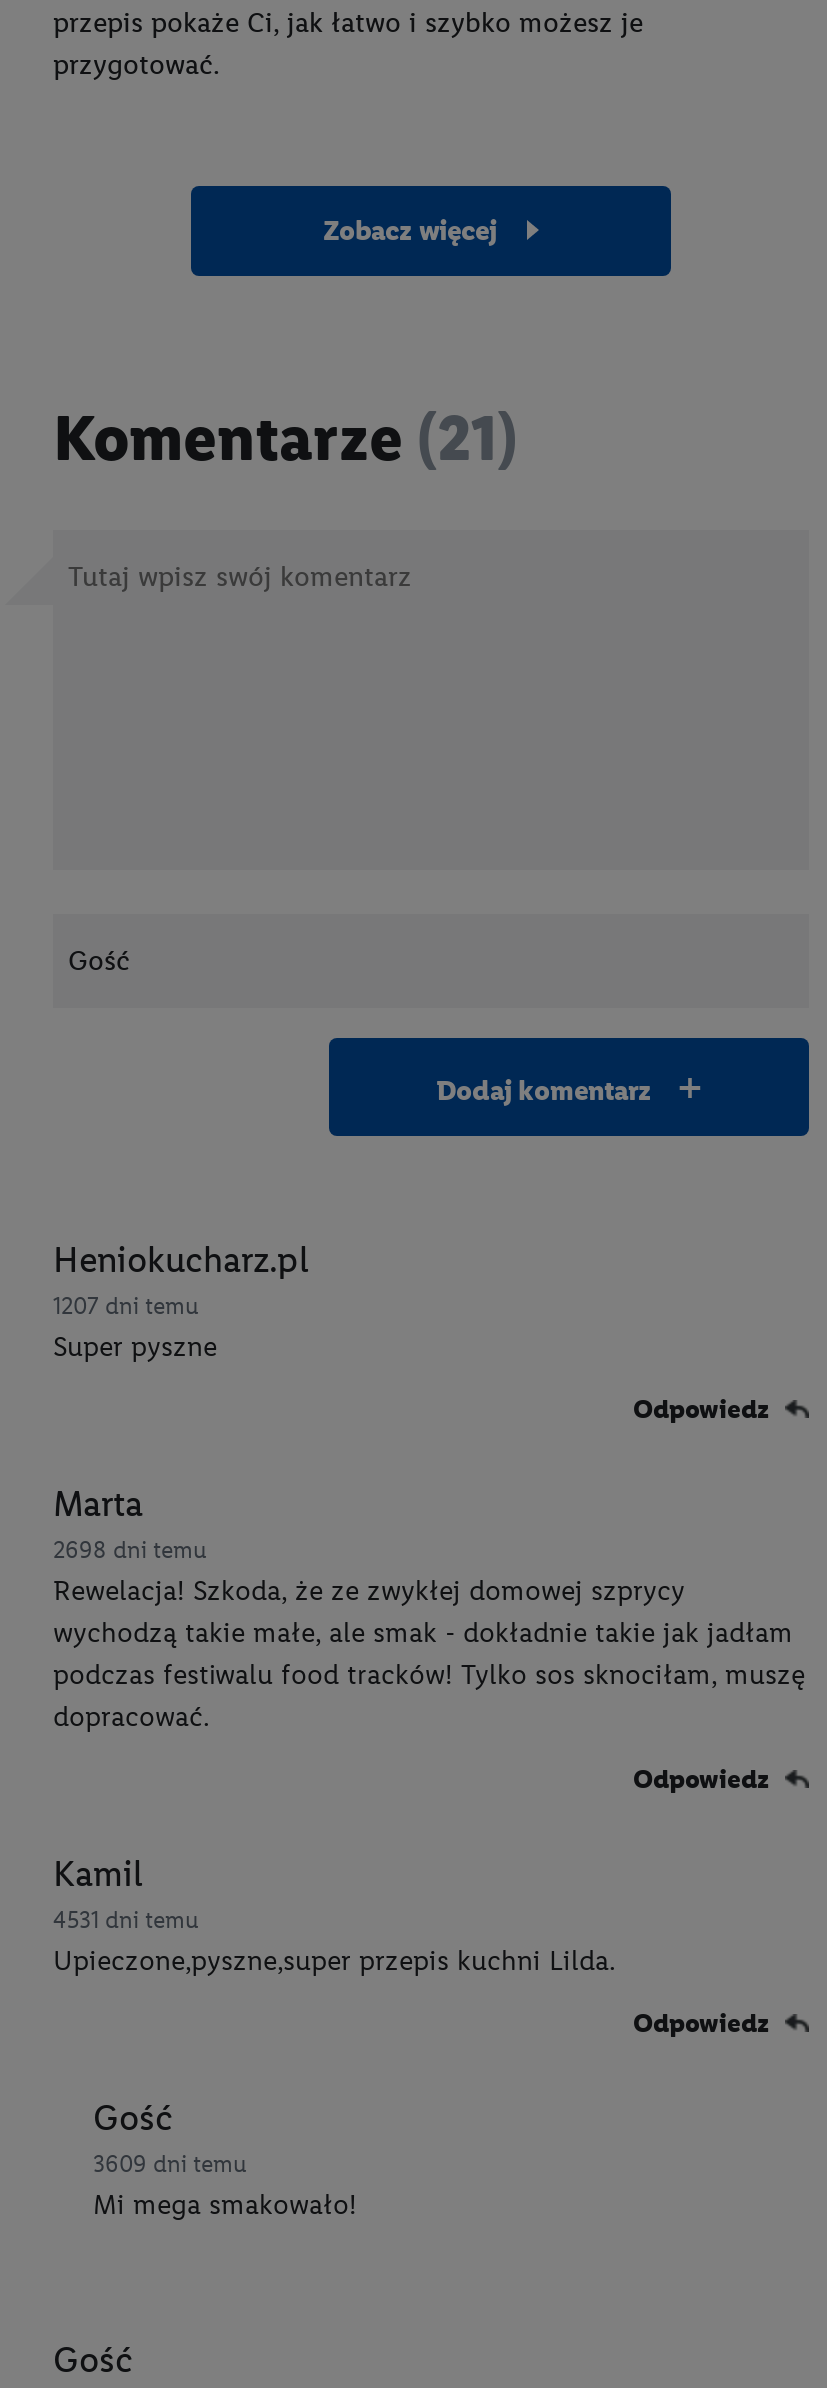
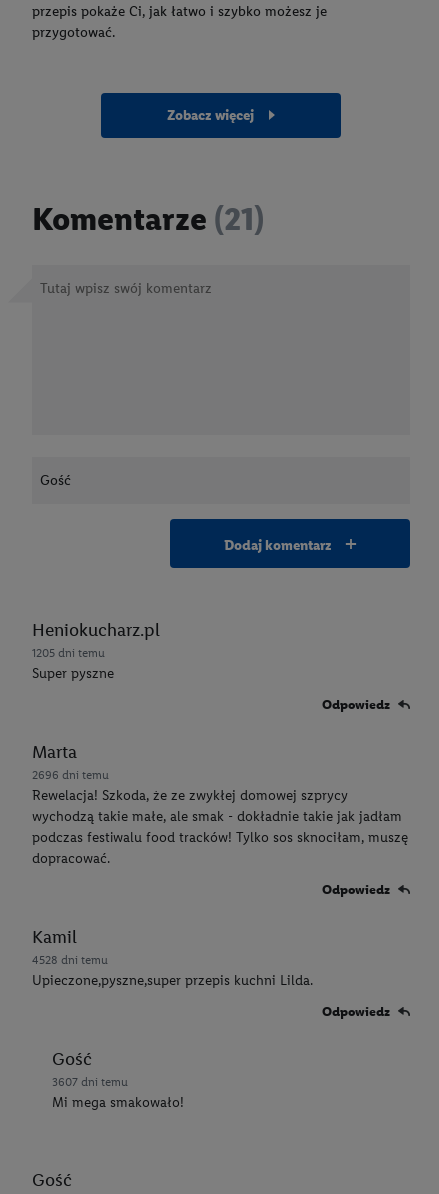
- 1207 dni temu
+ 1205 dni temu

- 2698 dni temu
+ 2696 dni temu

- 4531 dni temu
+ 4528 dni temu

- 3609 dni temu
+ 3607 dni temu
